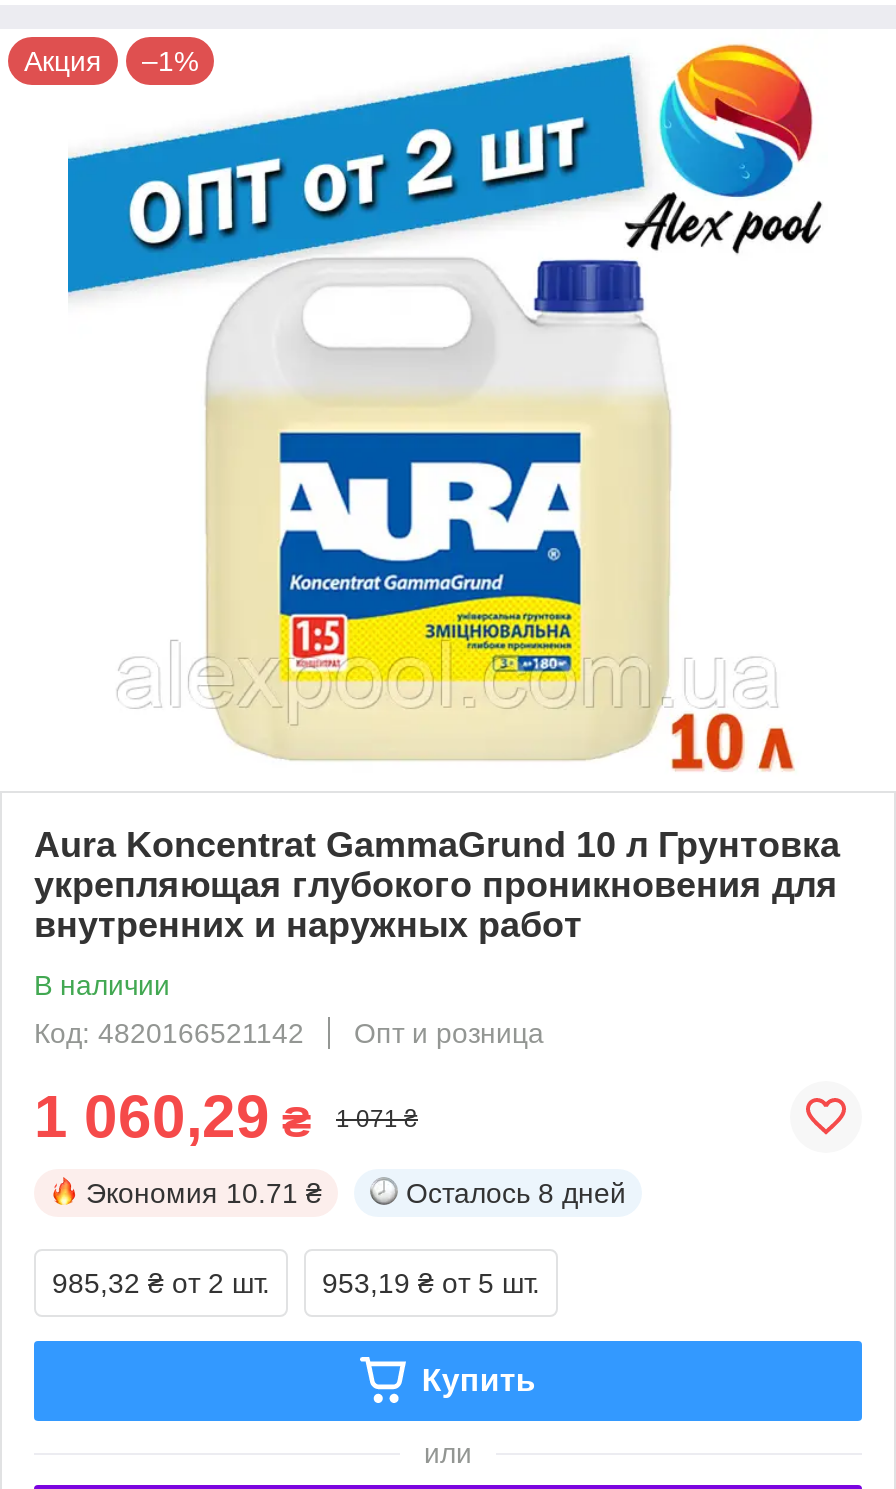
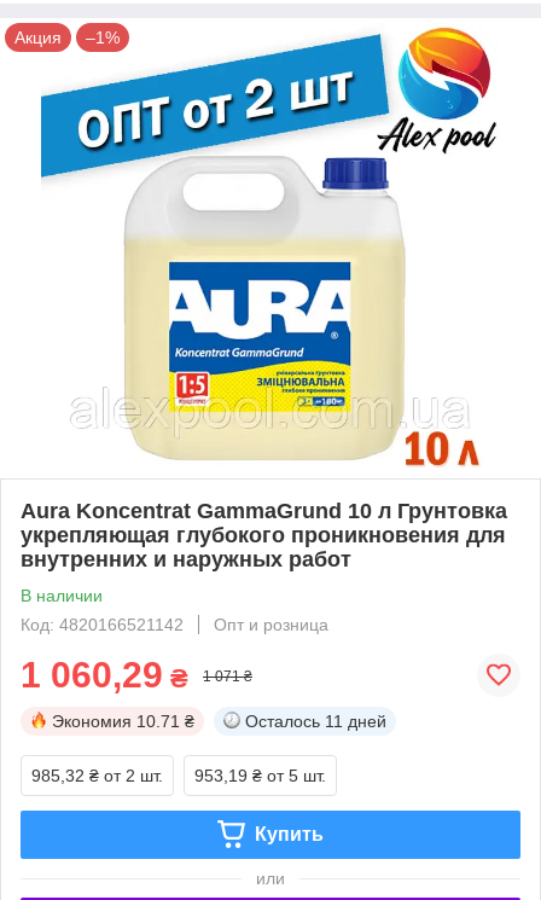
- Осталось 8 дней
+ Осталось 11 дней
